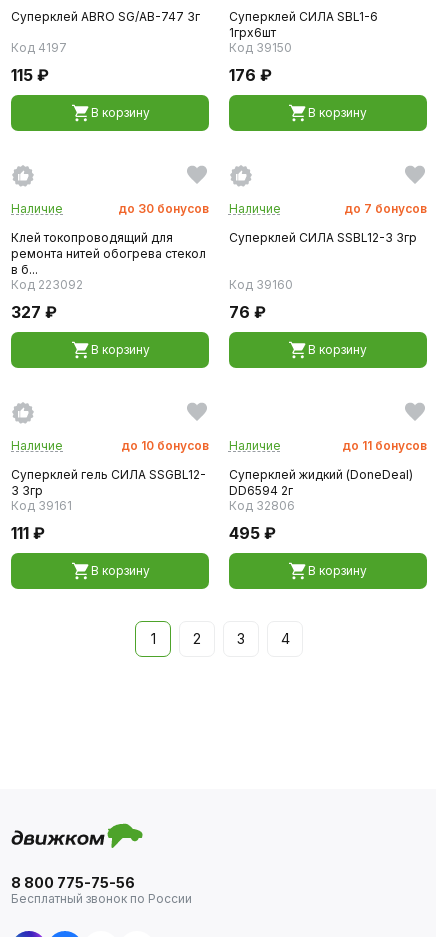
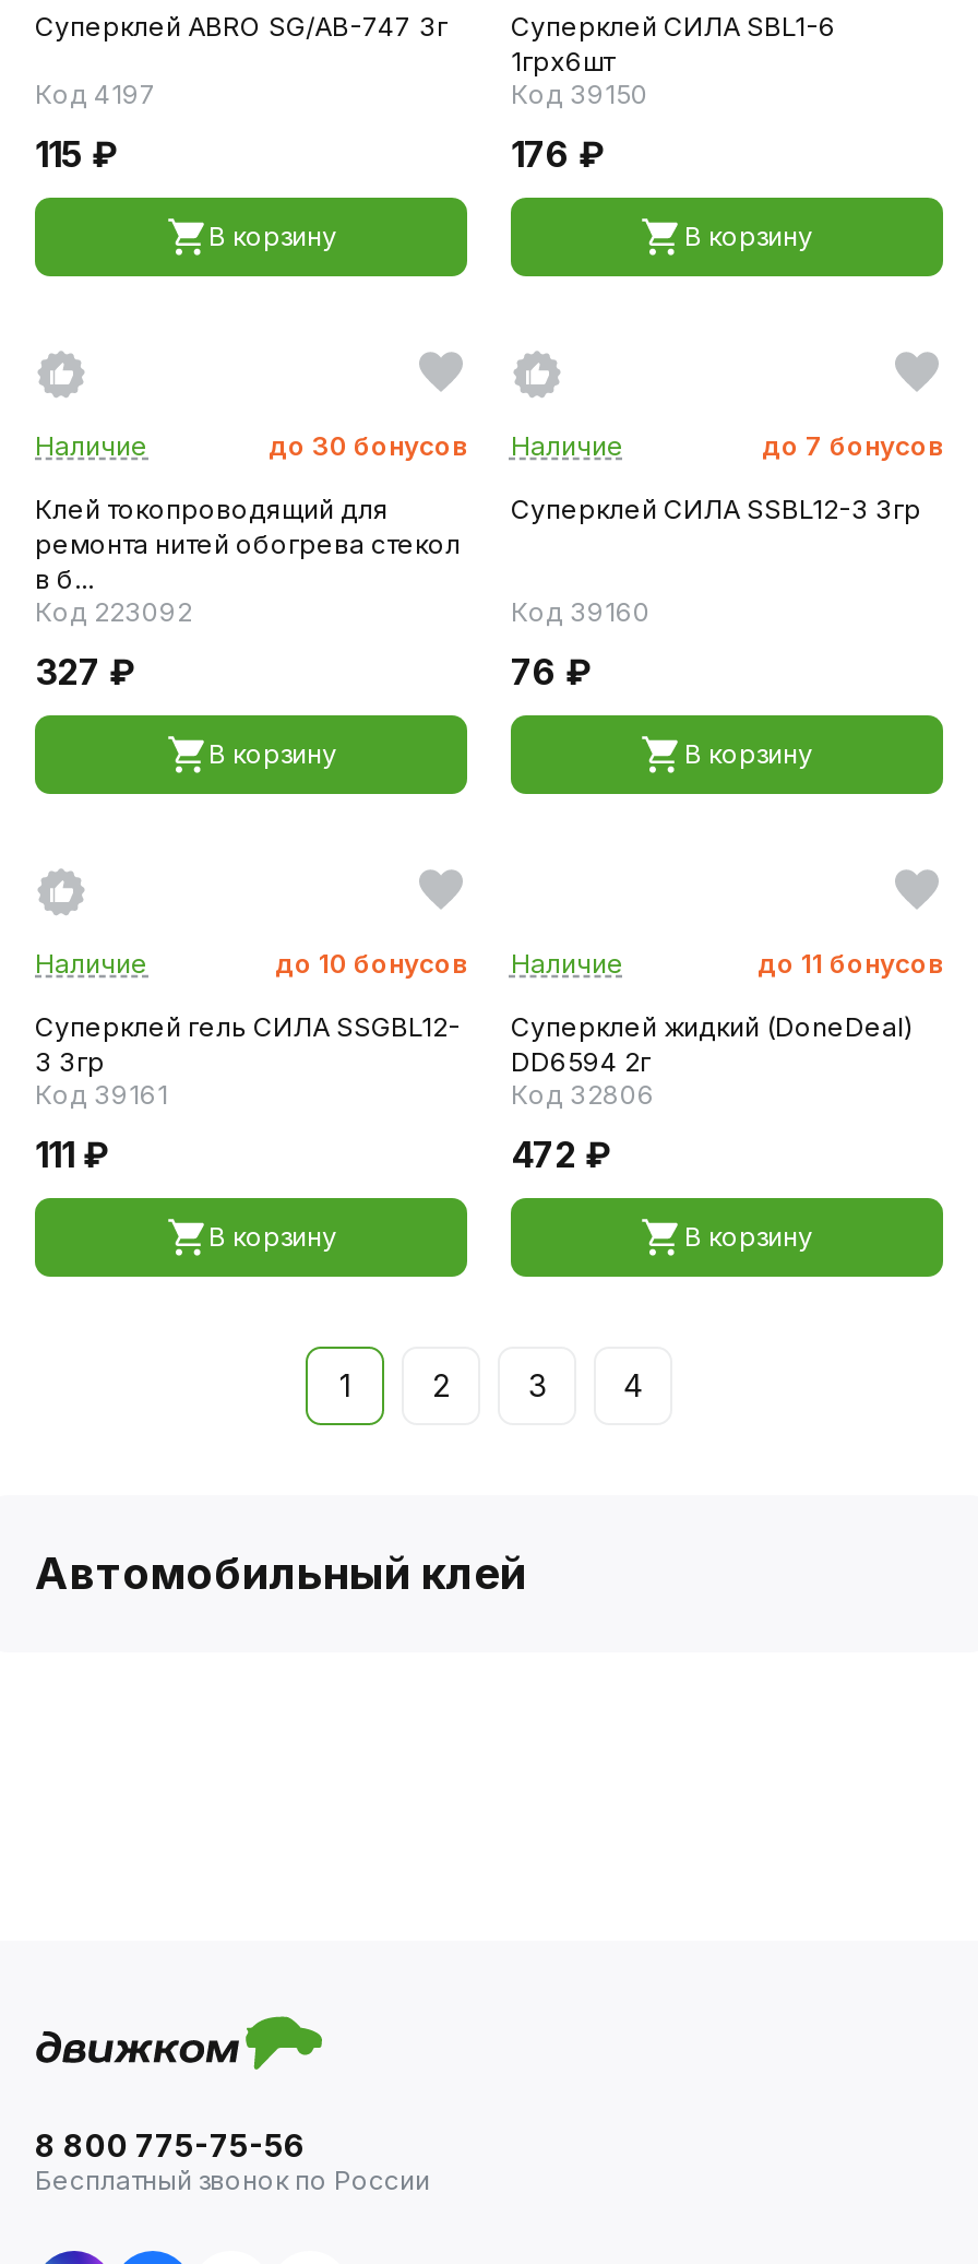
- 495 ₽
+ 472 ₽

+ Автомобильный клей
